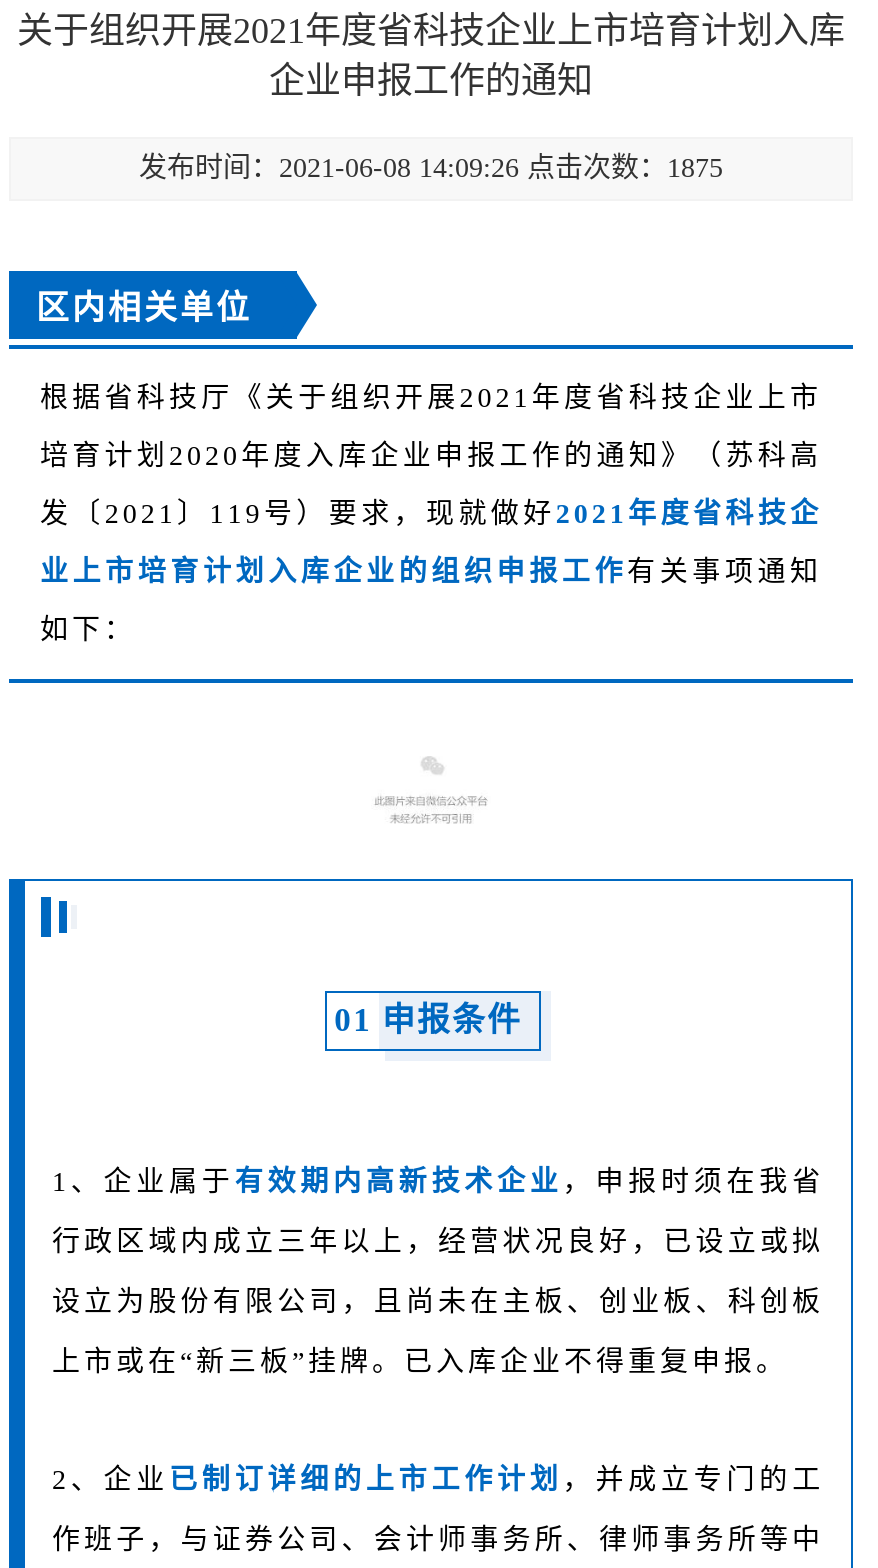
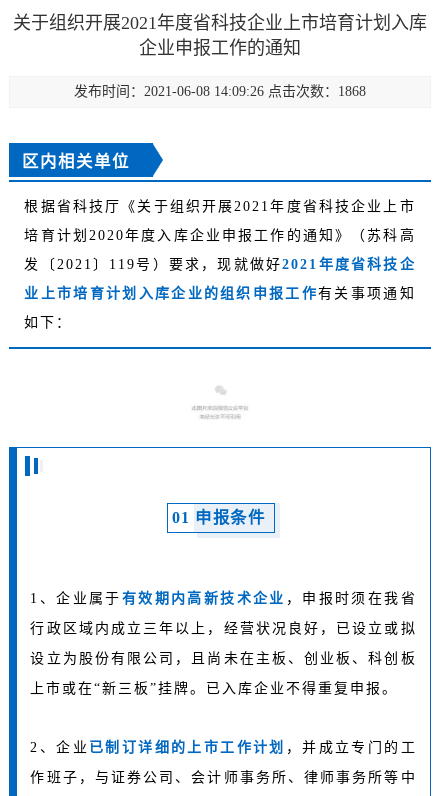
- 发布时间：2021-06-08 14:09:26 点击次数：1875
+ 发布时间：2021-06-08 14:09:26 点击次数：1868
